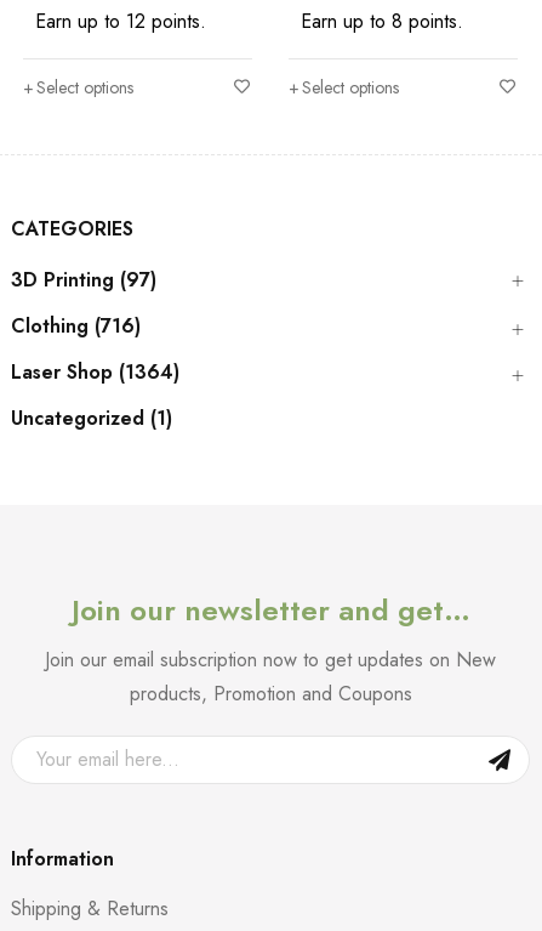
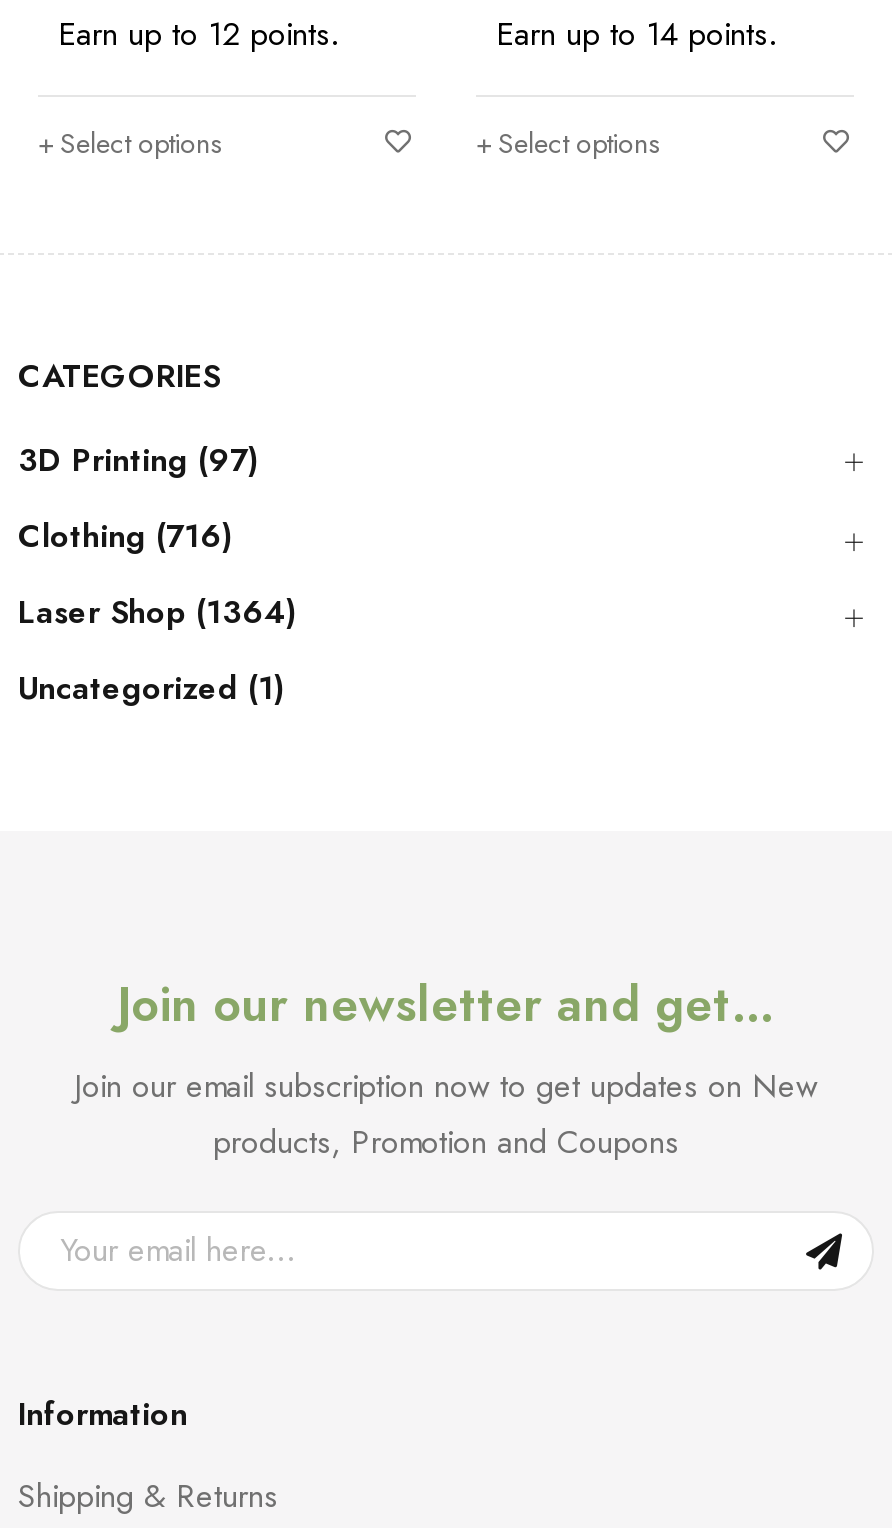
- Earn up to 8 points.
+ Earn up to 14 points.
